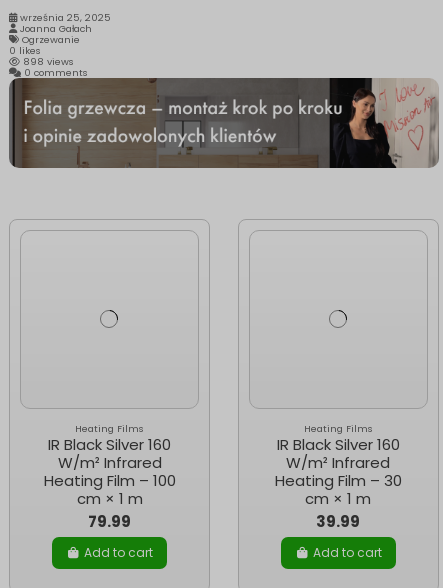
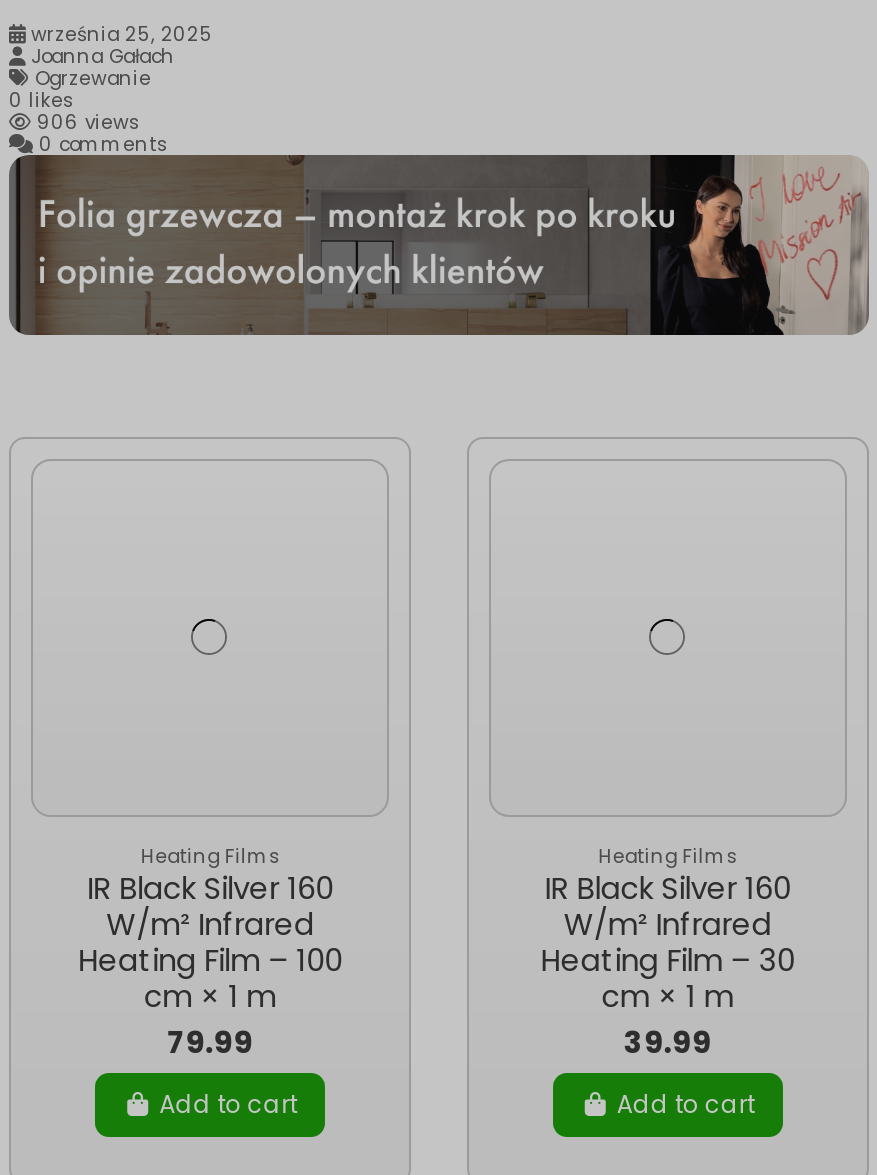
- 898 views
+ 906 views
